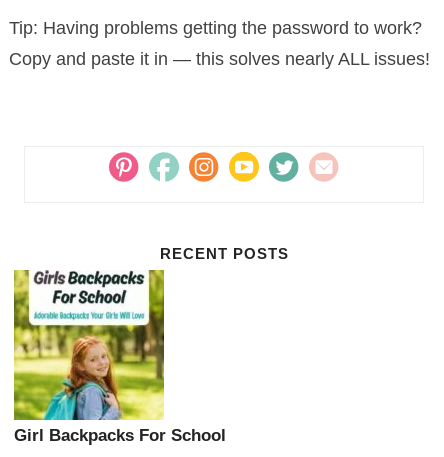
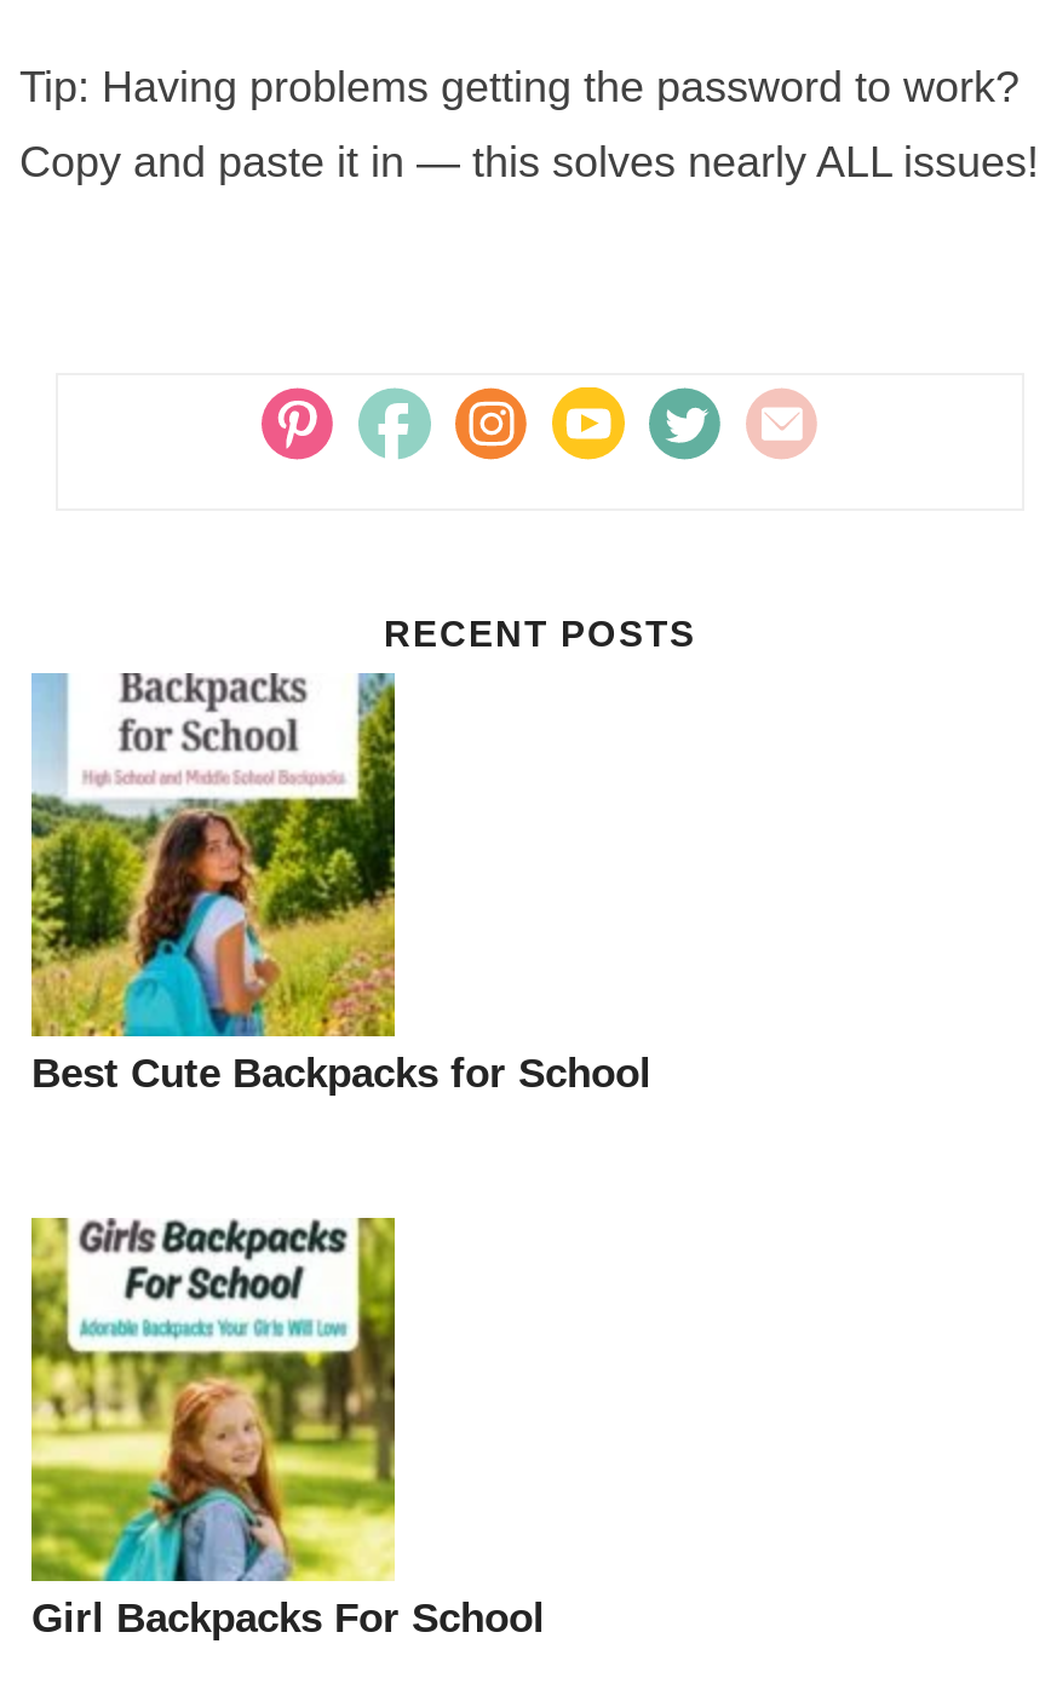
+ [image]
+ Best Cute Backpacks for School
